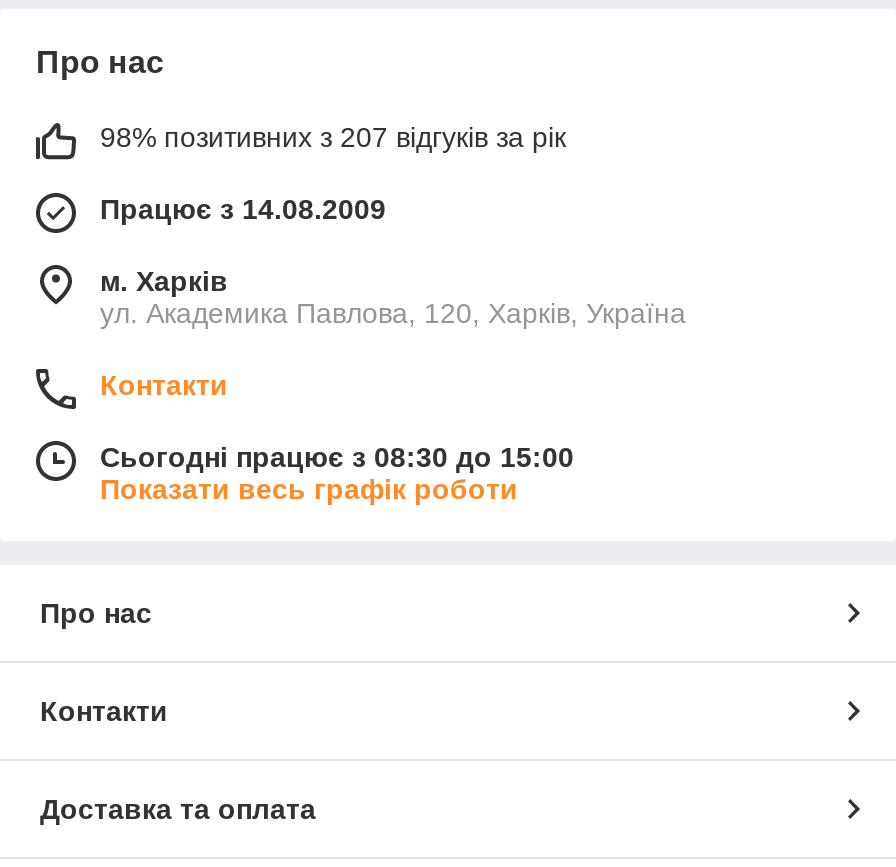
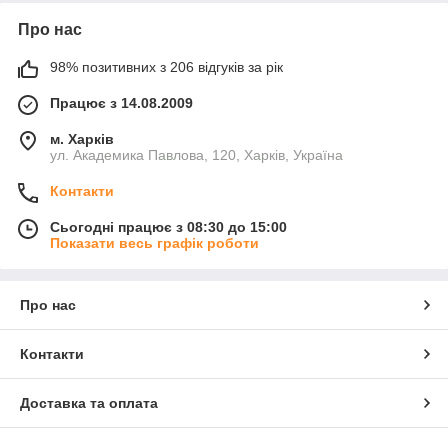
- 98% позитивних з 207 відгуків за рік
+ 98% позитивних з 206 відгуків за рік
